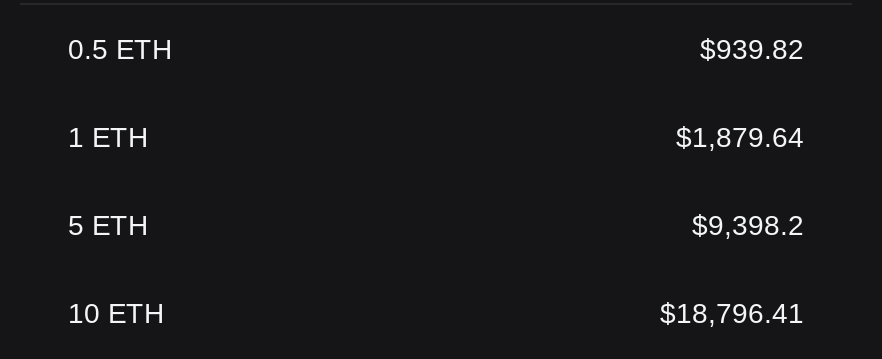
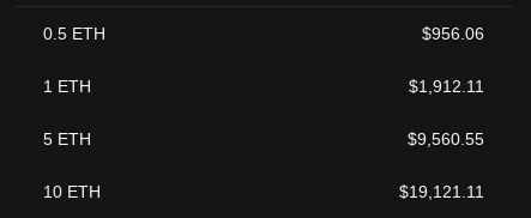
- $939.82
+ $956.06

- $1,879.64
+ $1,912.11

- $9,398.2
+ $9,560.55

- $18,796.41
+ $19,121.11
